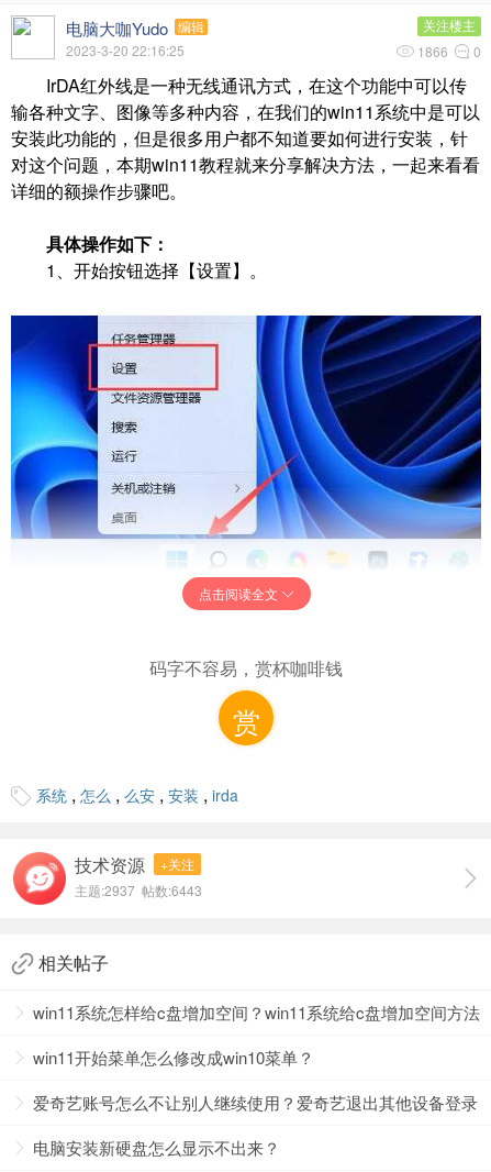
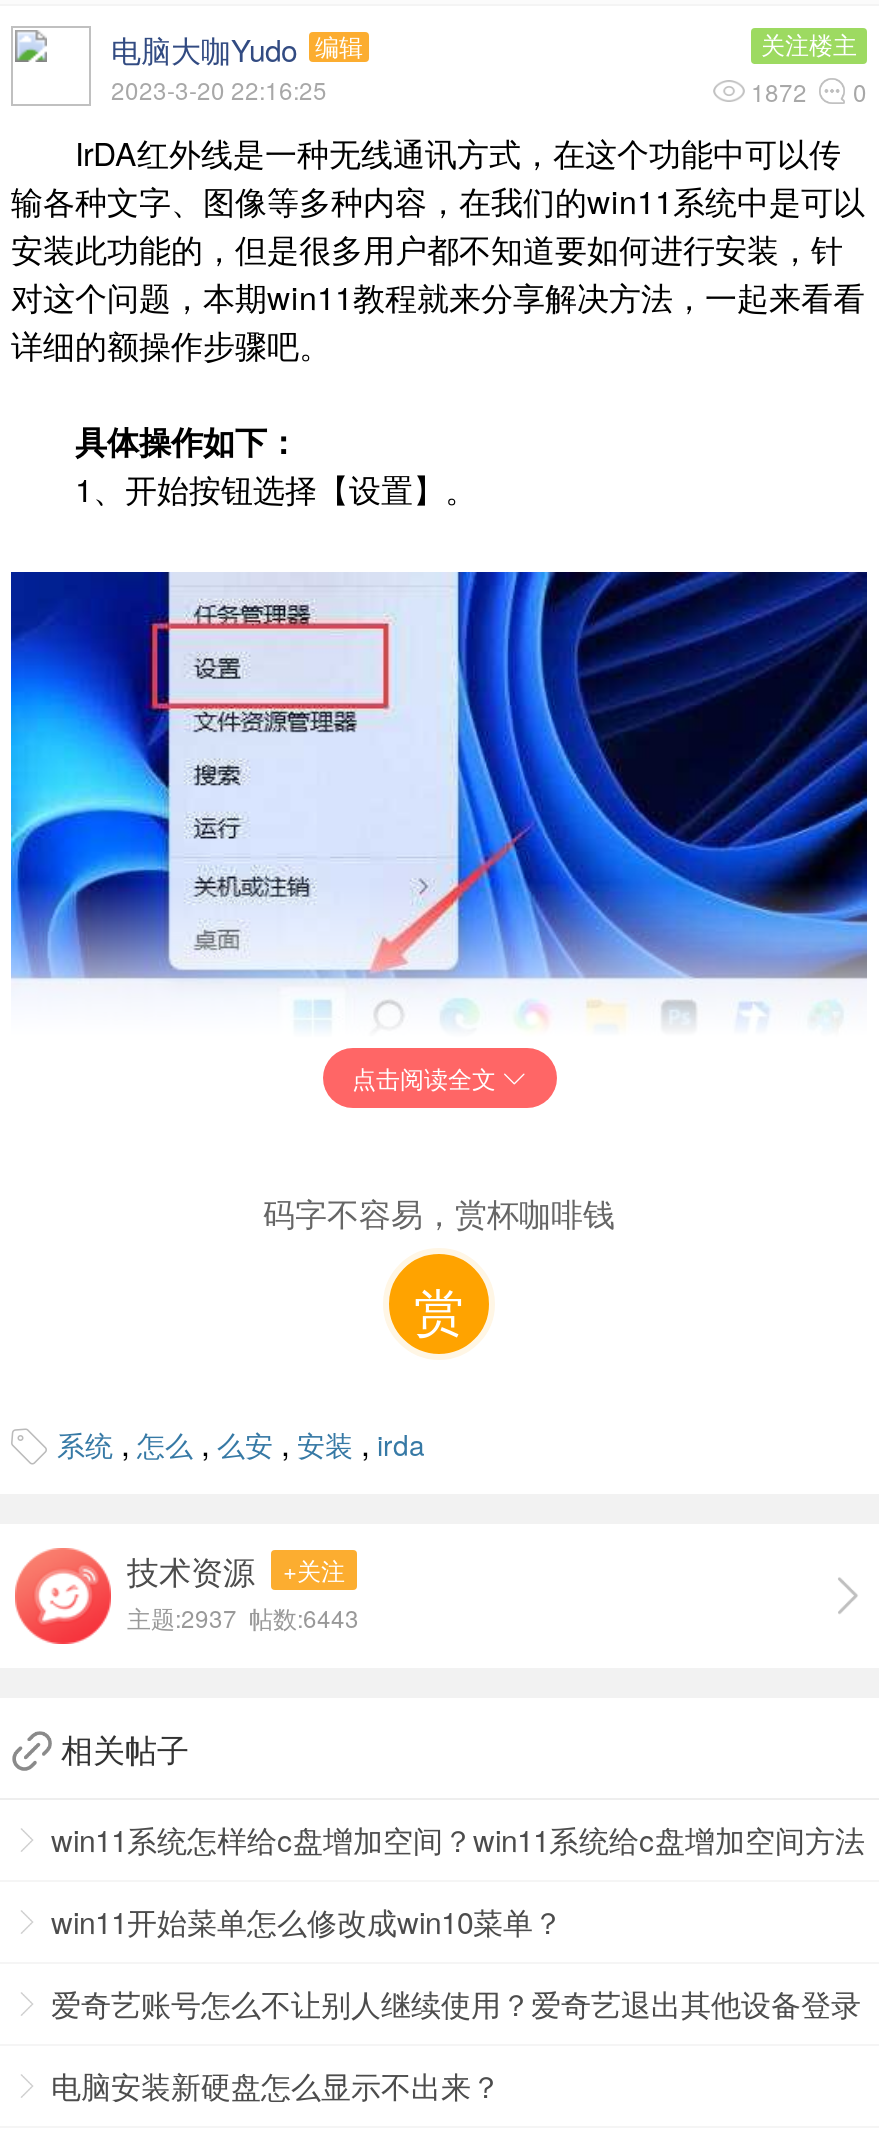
- 1866 0
+ 1872 0
